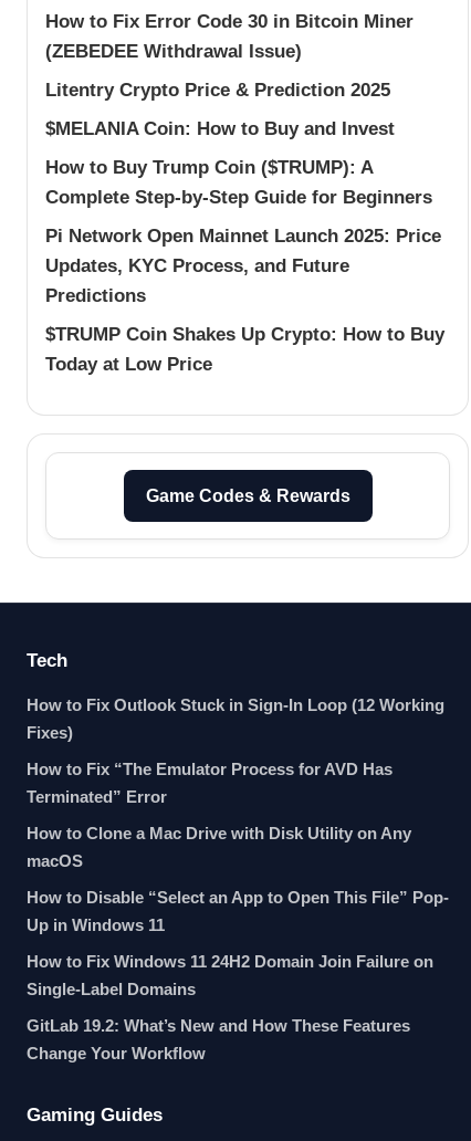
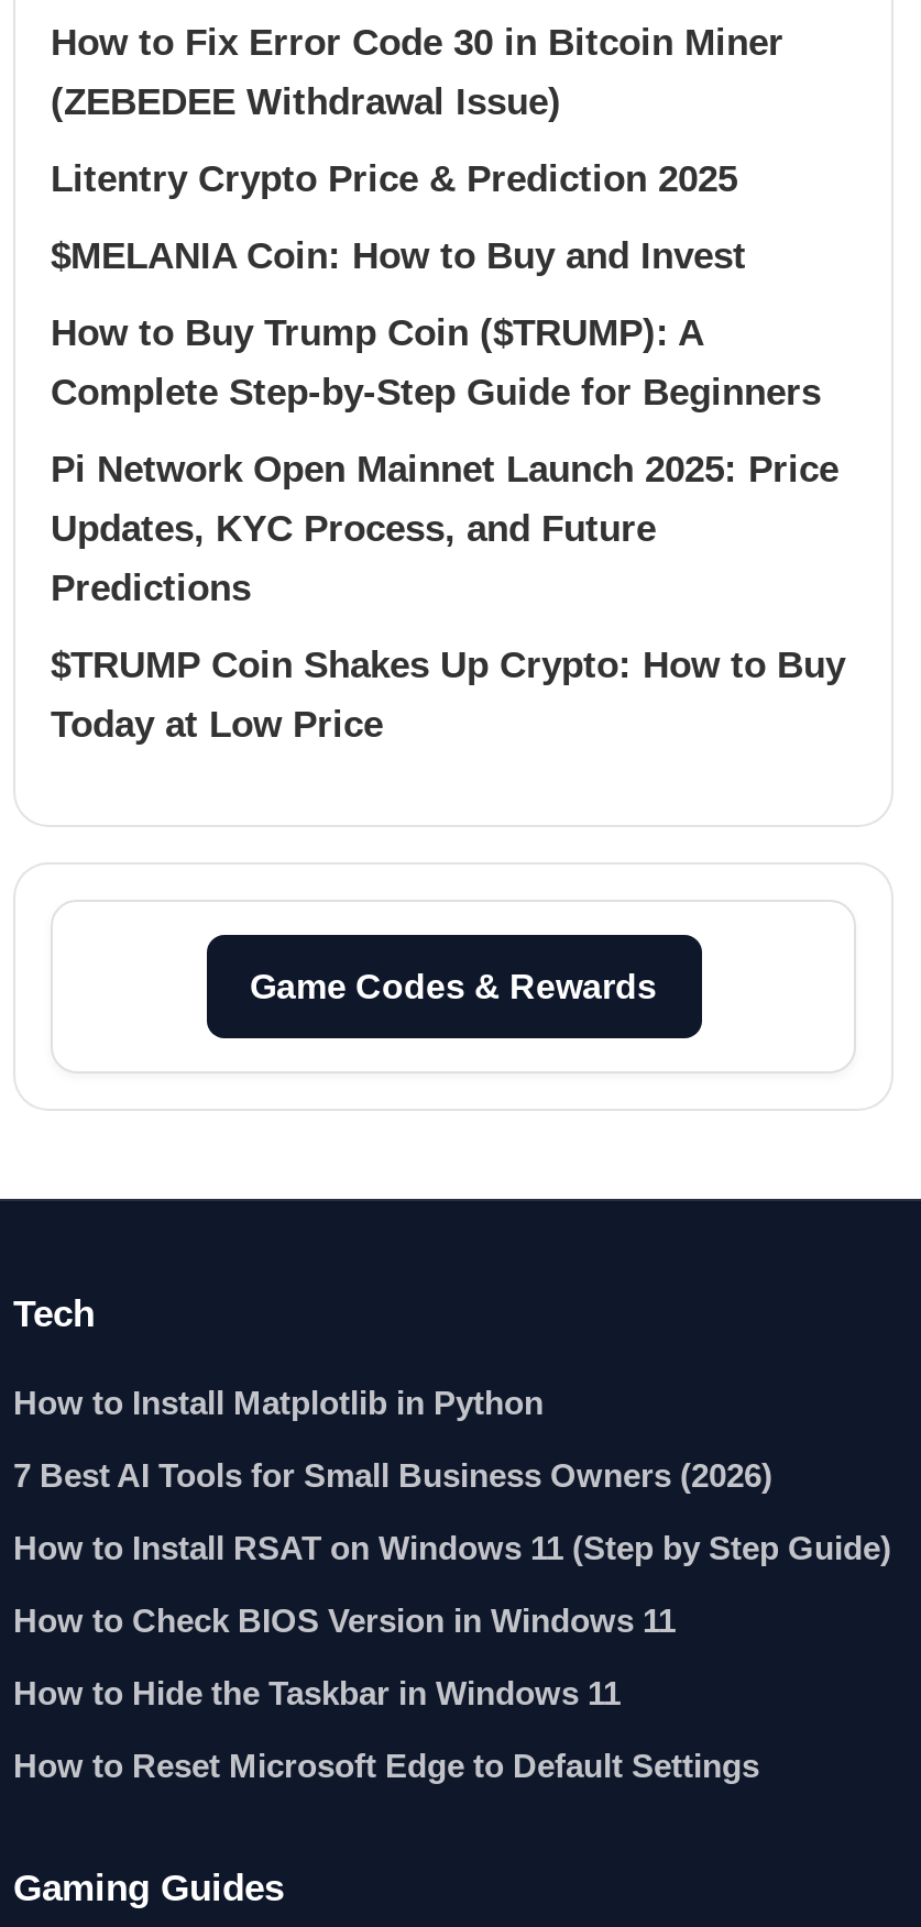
- How to Fix Outlook Stuck in Sign-In Loop (12 Working
- Fixes)
- How to Fix “The Emulator Process for AVD Has
- Terminated” Error
- How to Clone a Mac Drive with Disk Utility on Any
- macOS
- How to Disable “Select an App to Open This File” Pop-
- Up in Windows 11
- How to Fix Windows 11 24H2 Domain Join Failure on
- Single-Label Domains
- GitLab 19.2: What’s New and How These Features
- Change Your Workflow
+ How to Install Matplotlib in Python
+ 7 Best AI Tools for Small Business Owners (2026)
+ How to Install RSAT on Windows 11 (Step by Step Guide)
+ How to Check BIOS Version in Windows 11
+ How to Hide the Taskbar in Windows 11
+ How to Reset Microsoft Edge to Default Settings
